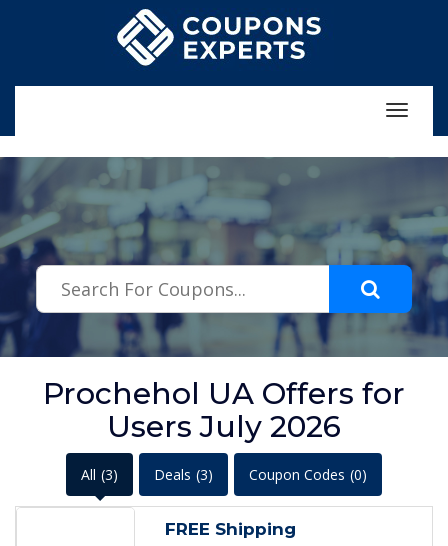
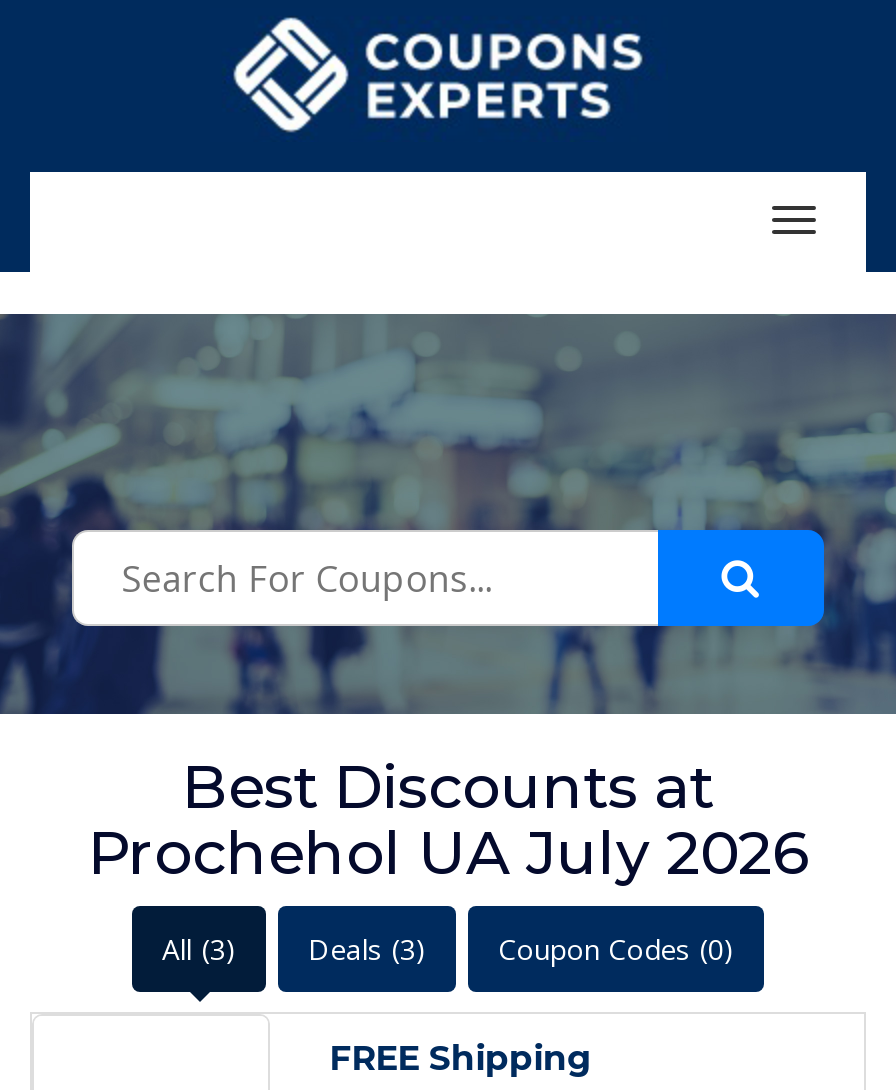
- Prochehol UA Offers for
- Users July 2026
+ Best Discounts at
+ Prochehol UA July 2026
